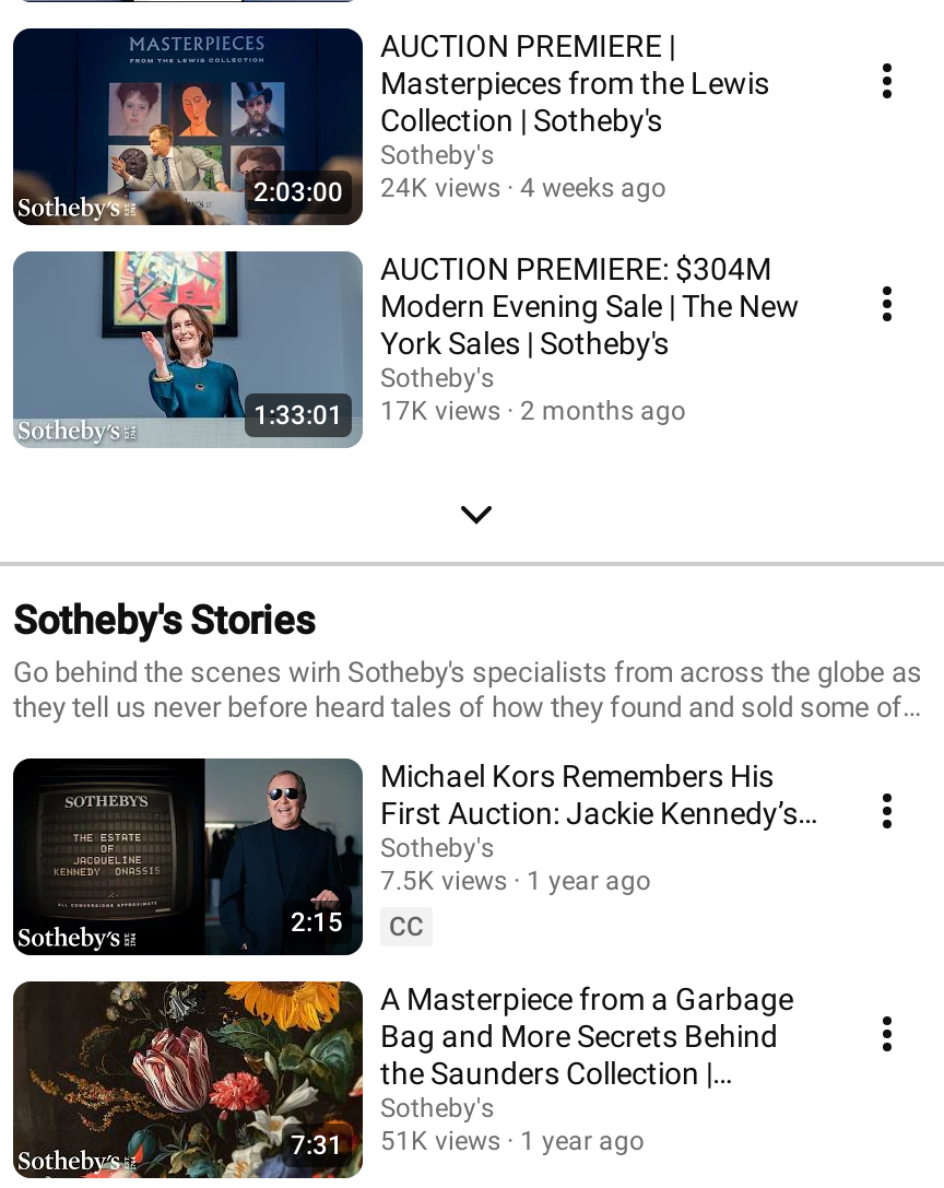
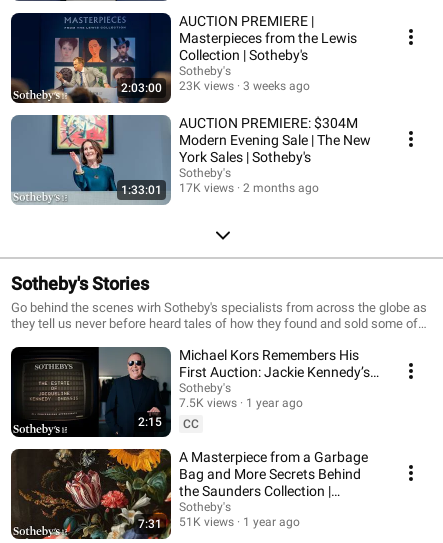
- 24K views
+ 23K views

- 4 weeks ago
+ 3 weeks ago
